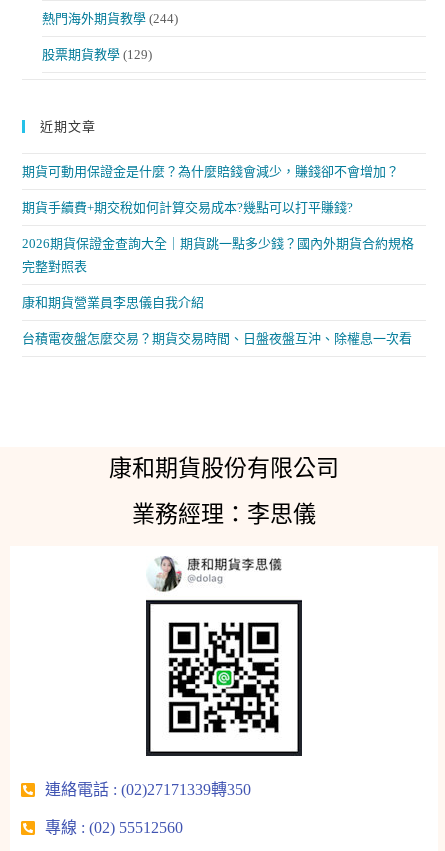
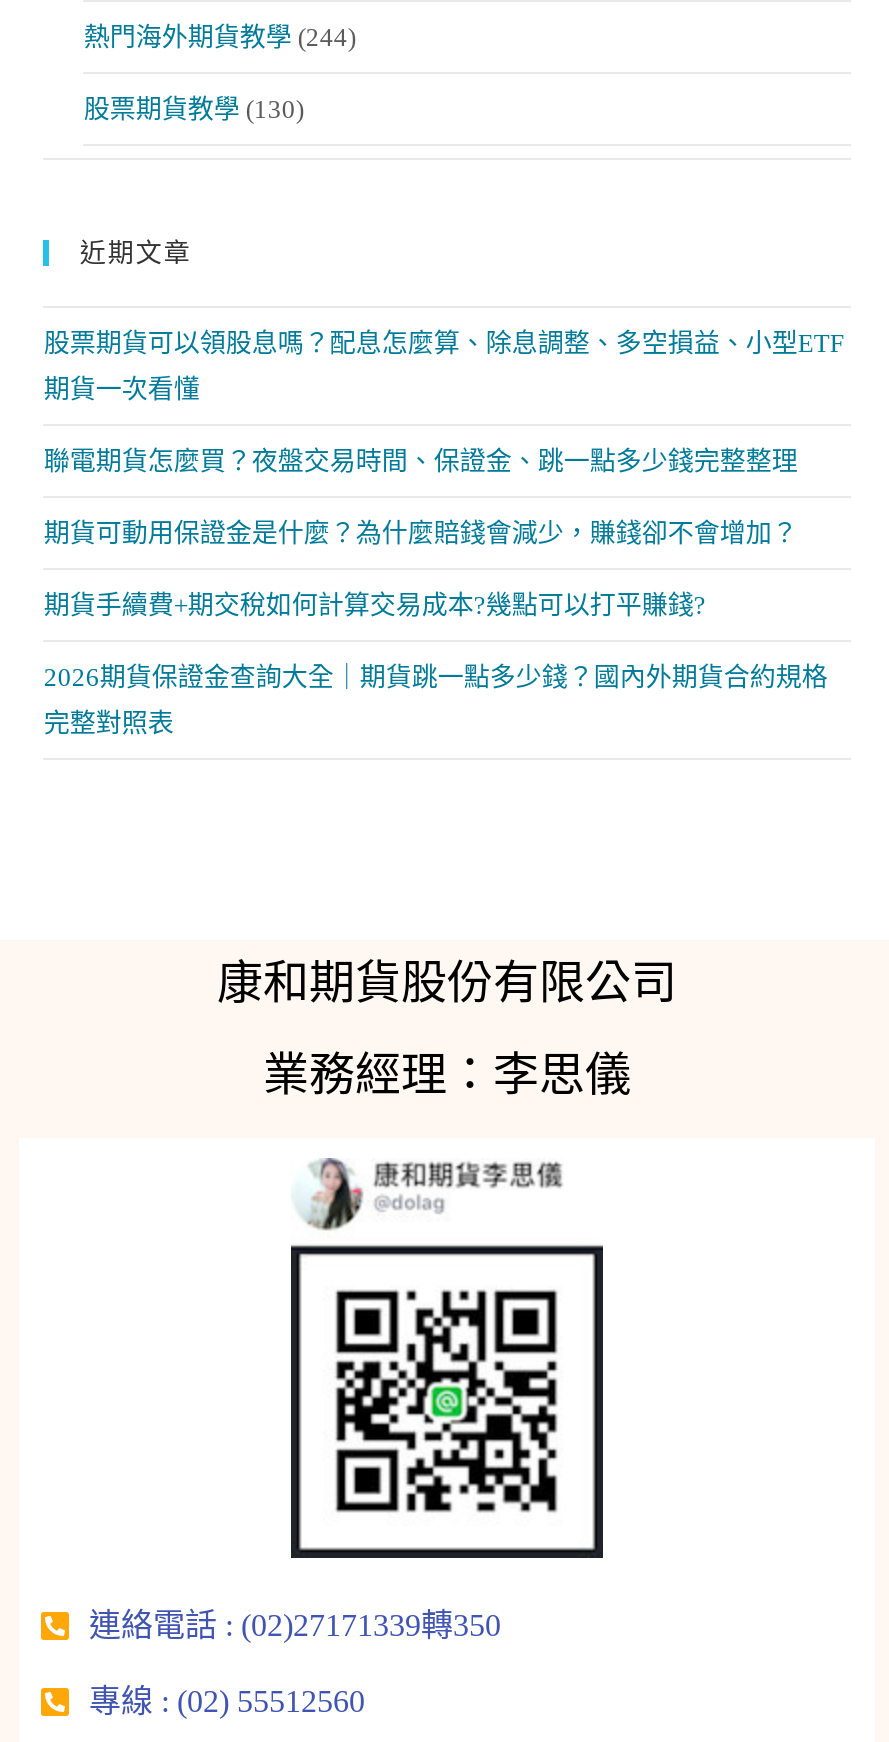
- 股票期貨教學 (129)
+ 股票期貨教學 (130)

+ 股票期貨可以領股息嗎？配息怎麼算、除息調整、多空損益、小型ETF
+ 期貨一次看懂
+ 聯電期貨怎麼買？夜盤交易時間、保證金、跳一點多少錢完整整理

moved down: 期貨可動用保證金是什麼？為什麼賠錢會減少，賺錢卻不會增加？ | 期貨手續費+期交稅如何計算交易成本?幾點可以打平賺錢? | 2026期貨保證金查詢大全｜期貨跳一點多少錢？國內外期貨合約規格 | 完整對照表

- 康和期貨營業員李思儀自我介紹
- 台積電夜盤怎麼交易？期貨交易時間、日盤夜盤互沖、除權息一次看
